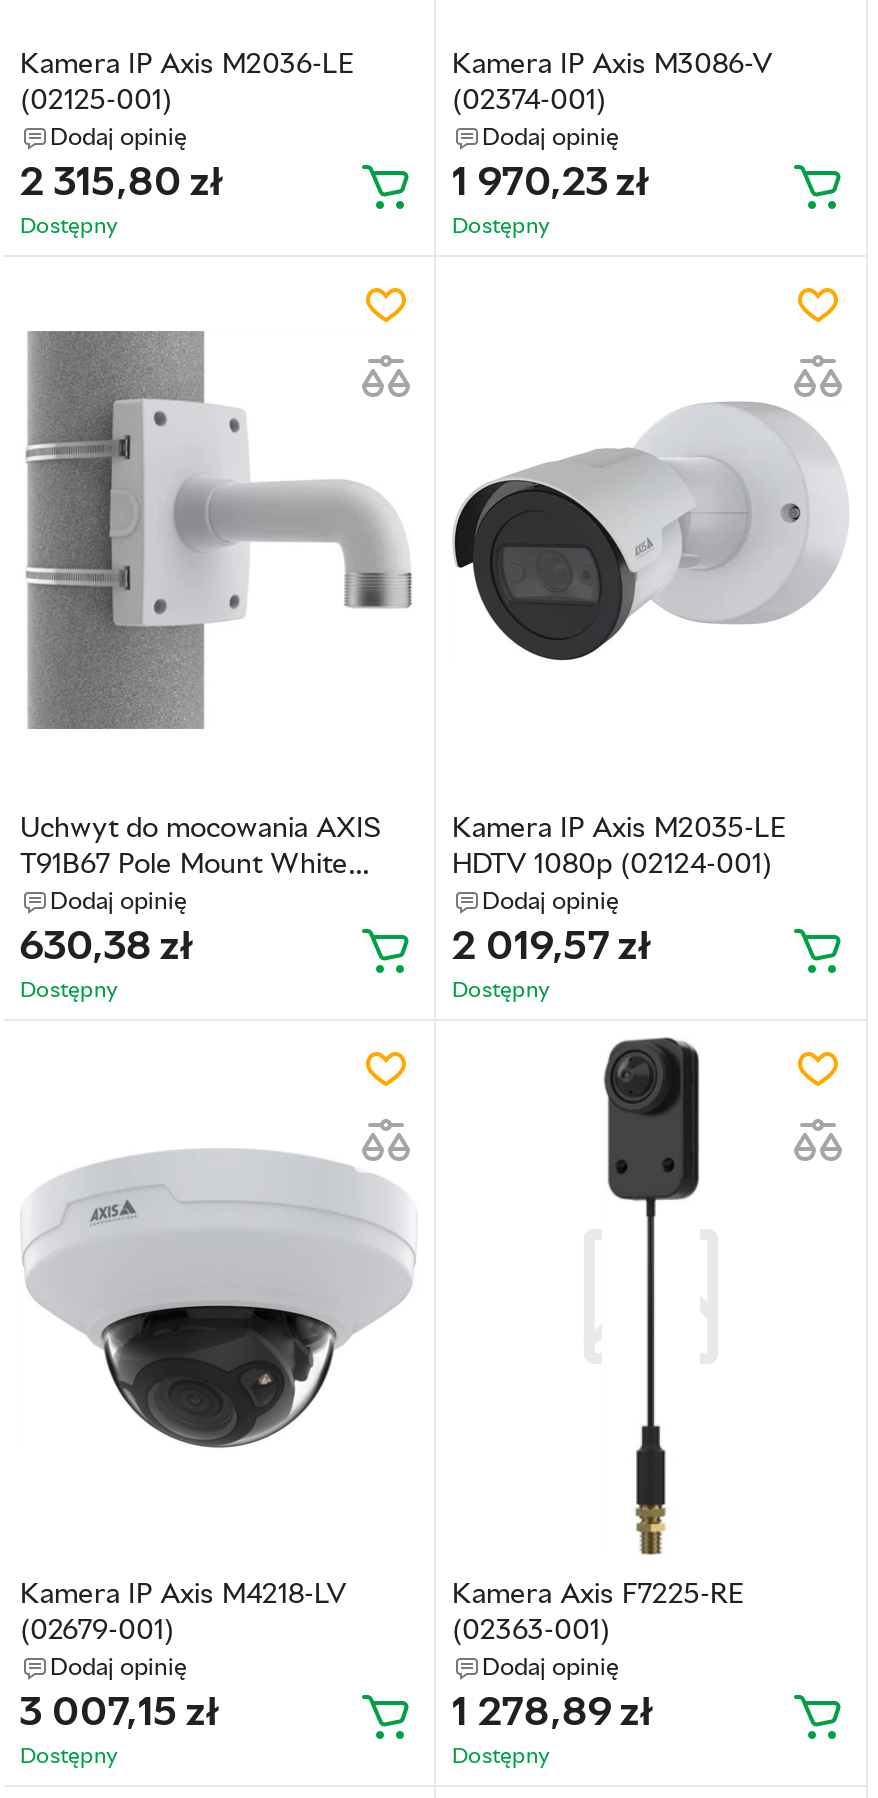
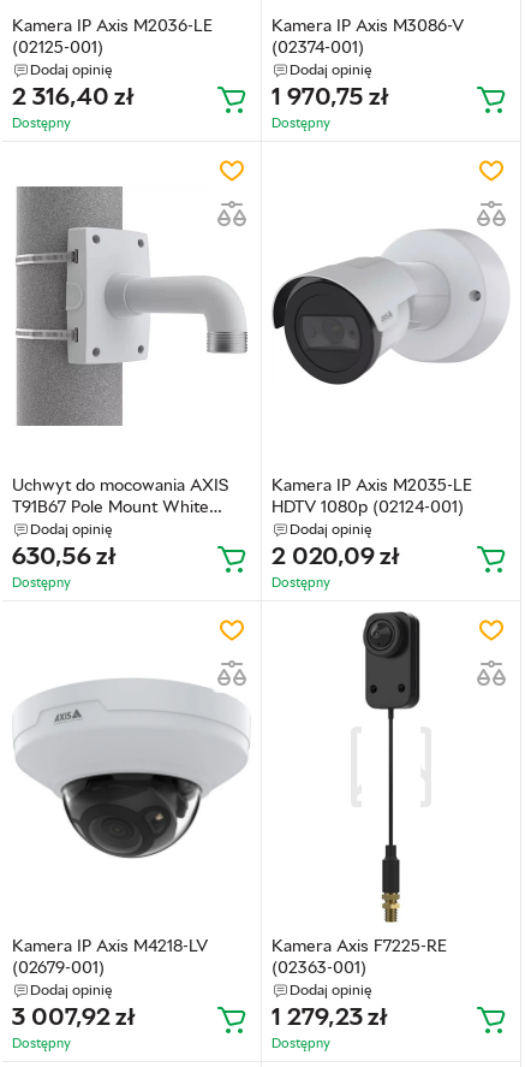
- 2 315,80 zł
+ 2 316,40 zł

- 1 970,23 zł
+ 1 970,75 zł

- 630,38 zł
+ 630,56 zł

- 2 019,57 zł
+ 2 020,09 zł

- 3 007,15 zł
+ 3 007,92 zł

- 1 278,89 zł
+ 1 279,23 zł
